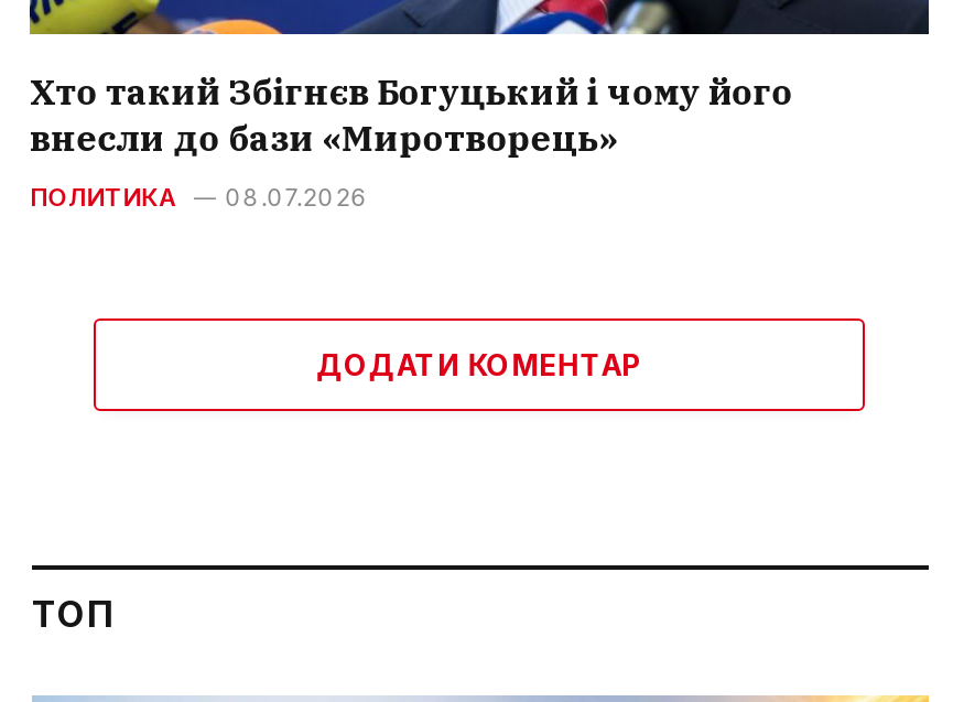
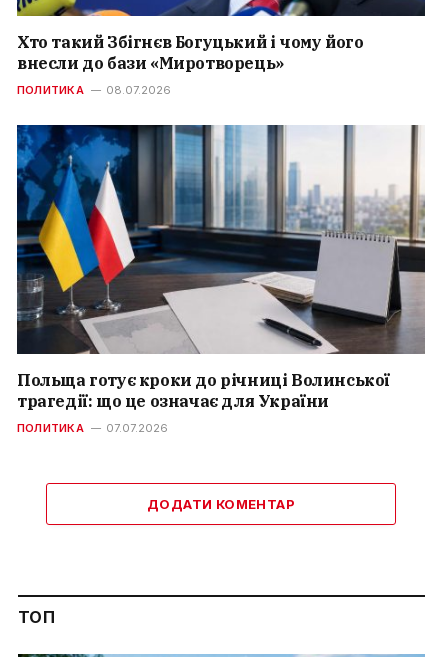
+ [image]
+ Польща готує кроки до річниці Волинської
+ трагедії: що це означає для України
+ ПОЛИТИКА
+ 07.07.2026
